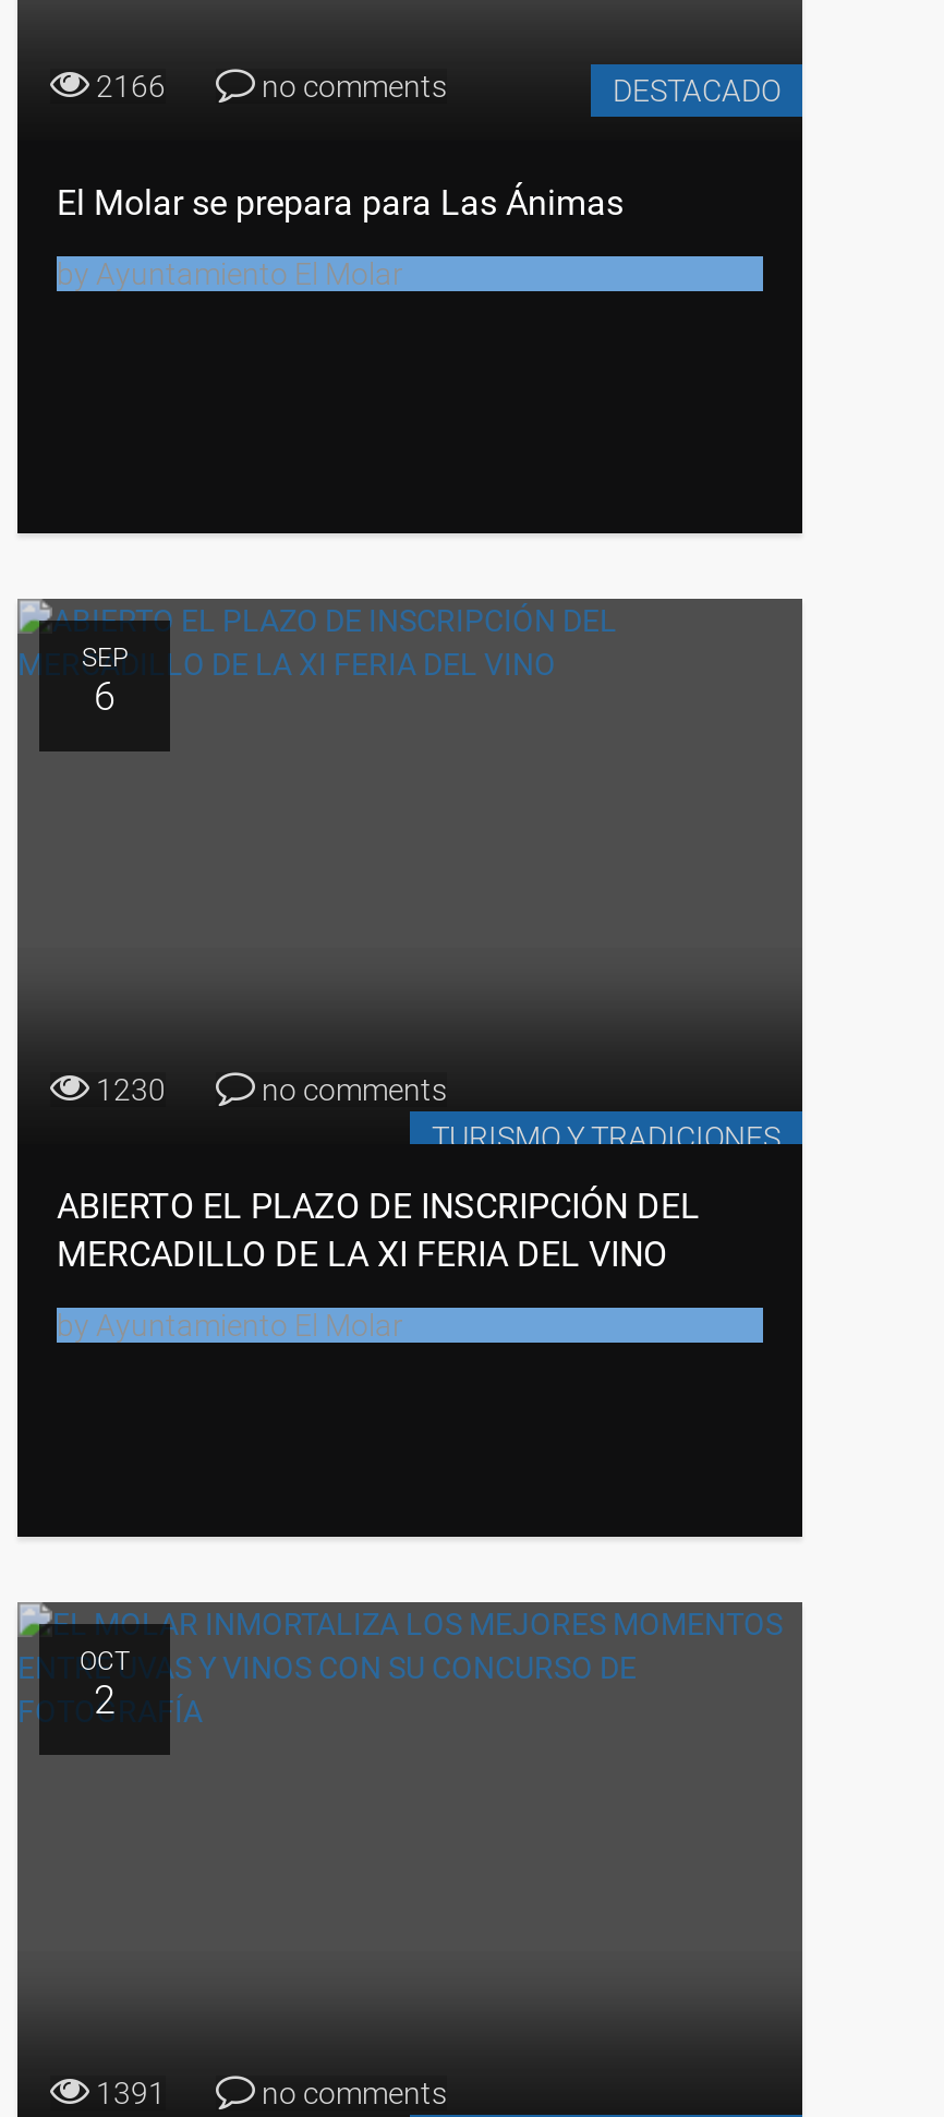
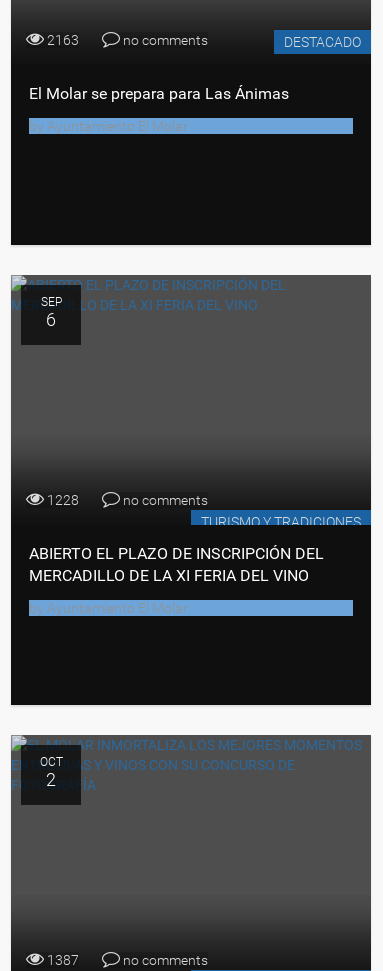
- 2166
+ 2163

- 1230
+ 1228

- 1391
+ 1387
